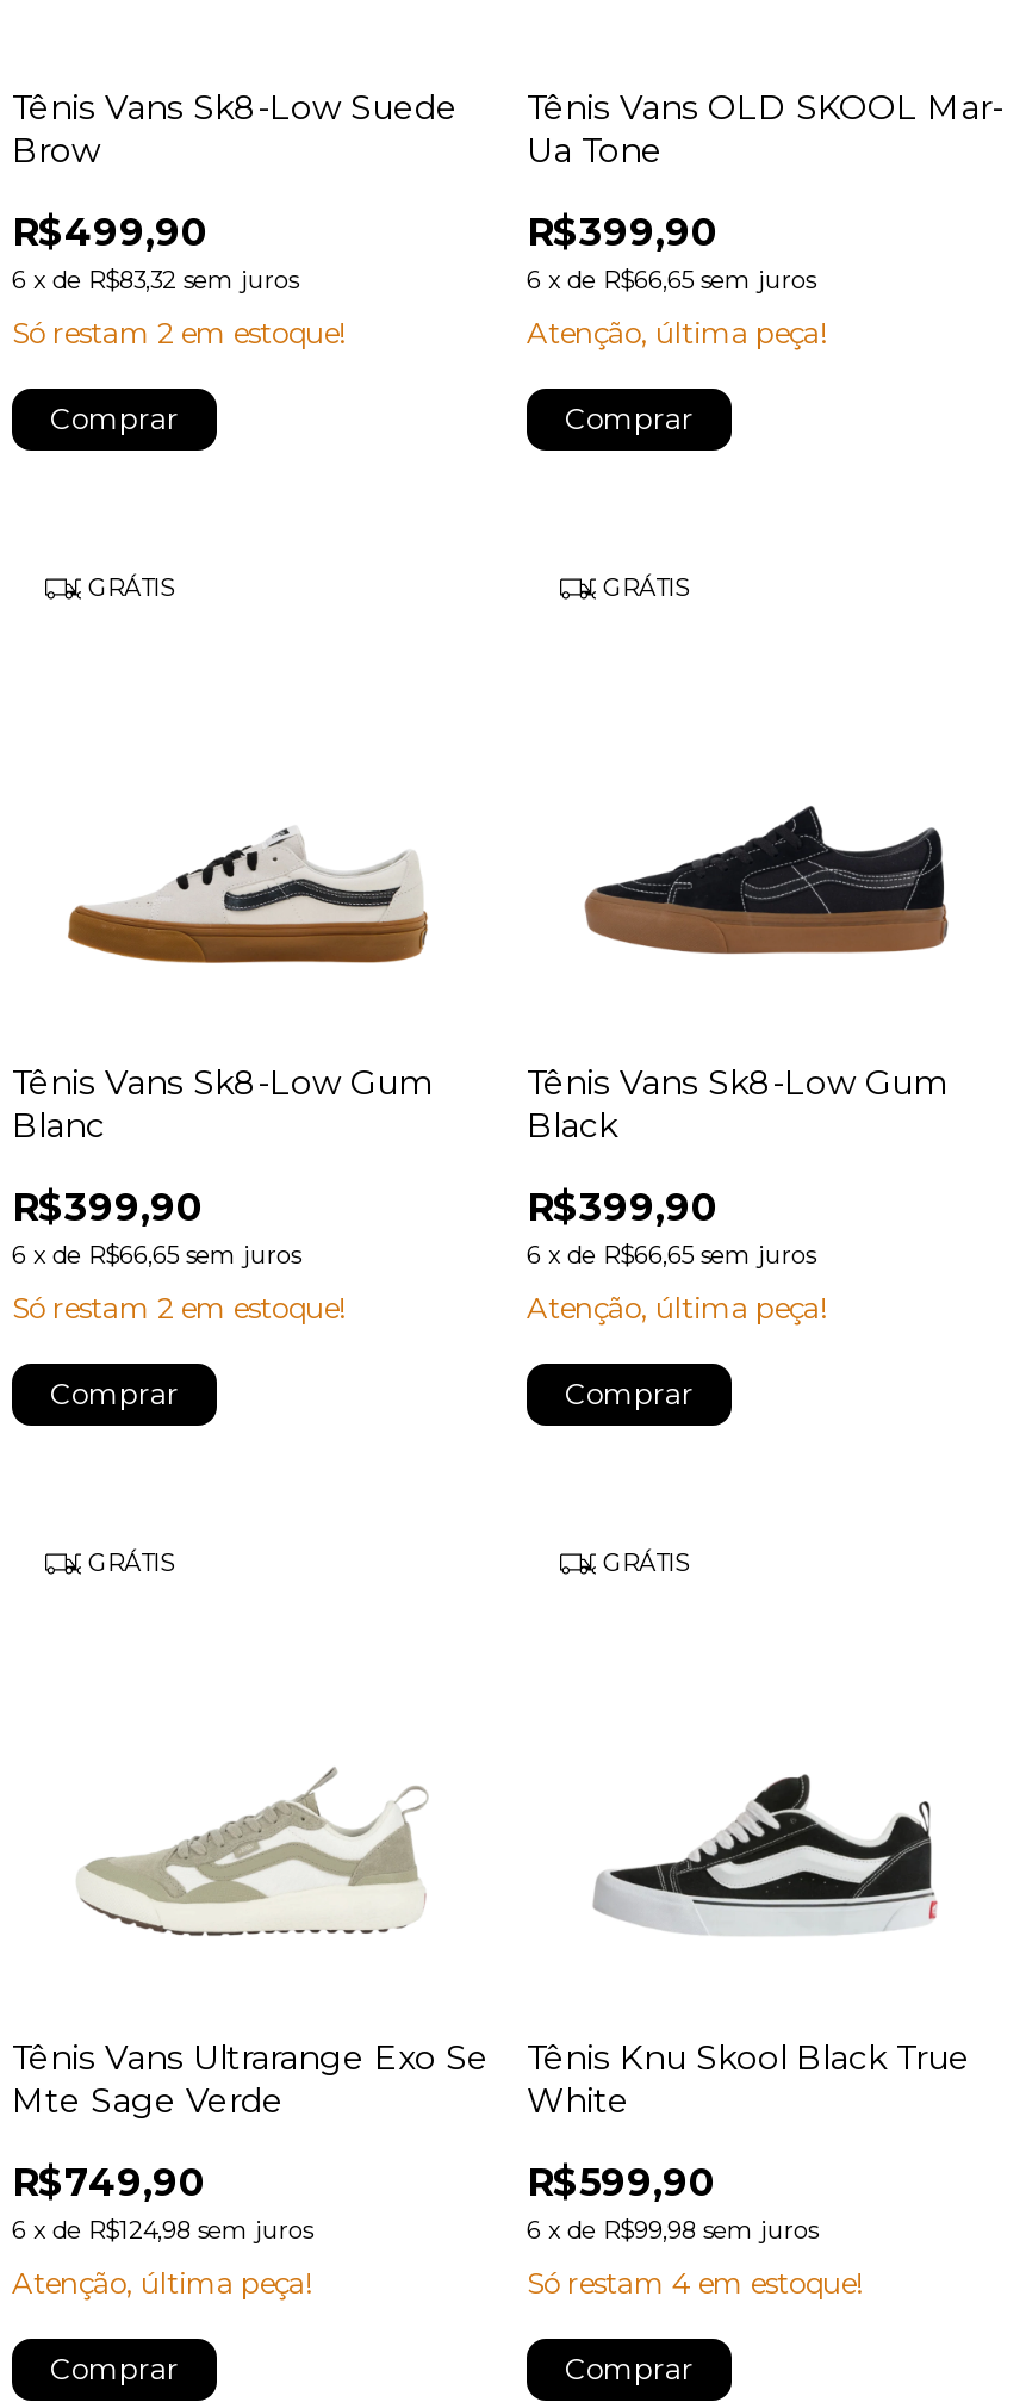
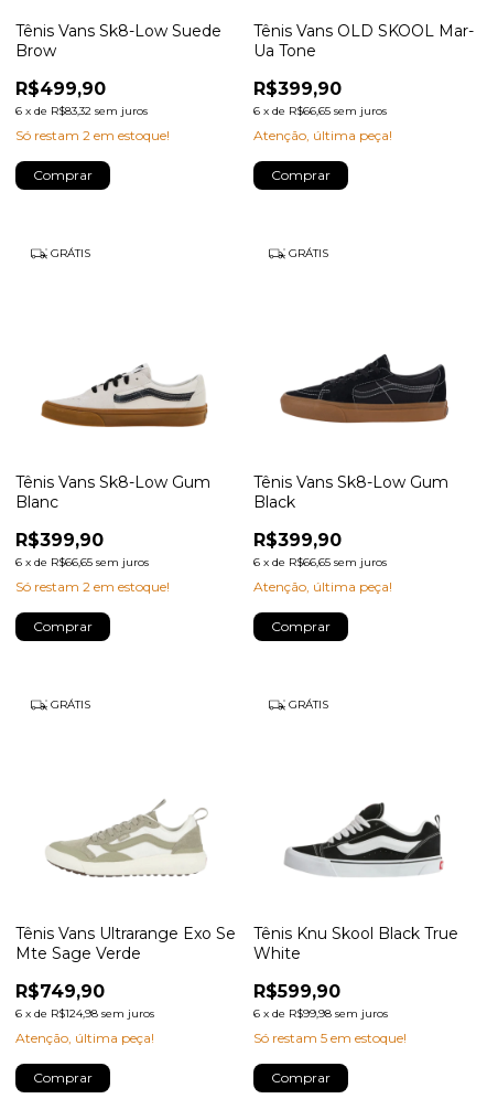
- Só restam 4 em estoque!
+ Só restam 5 em estoque!
